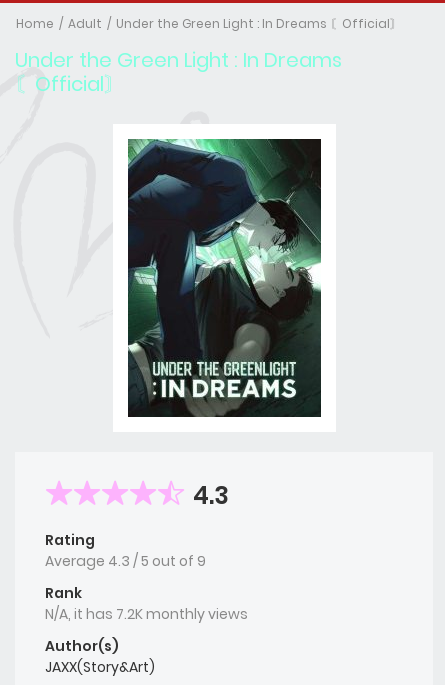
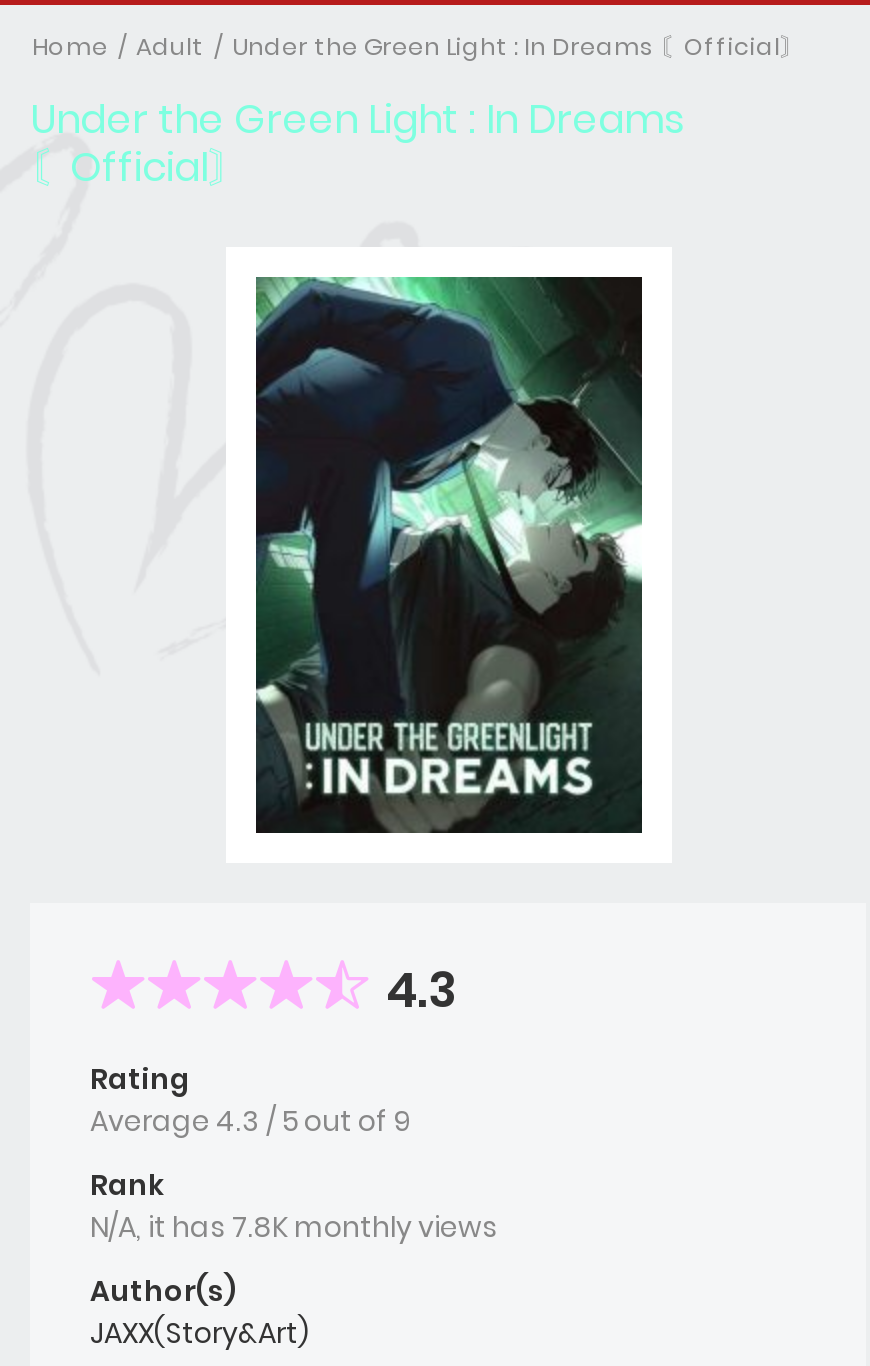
- N/A, it has 7.2K monthly views
+ N/A, it has 7.8K monthly views
